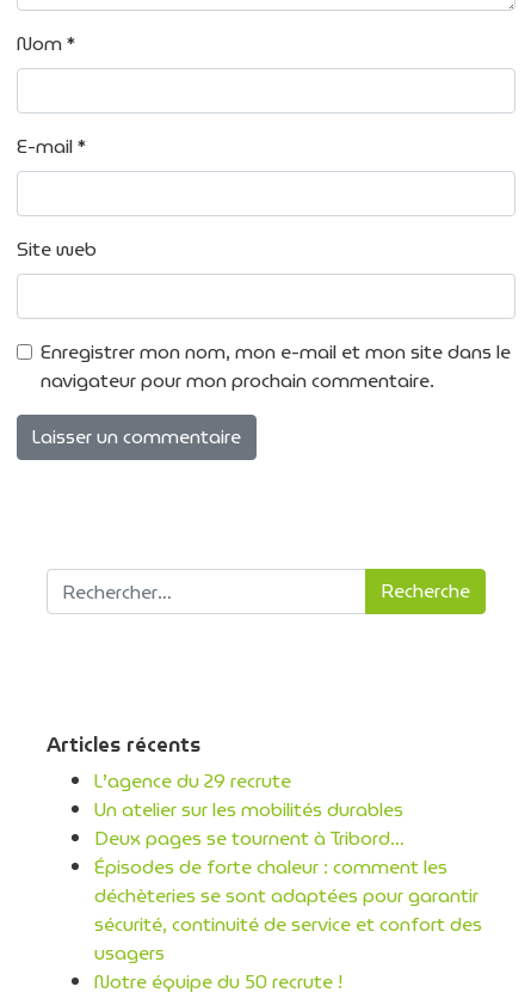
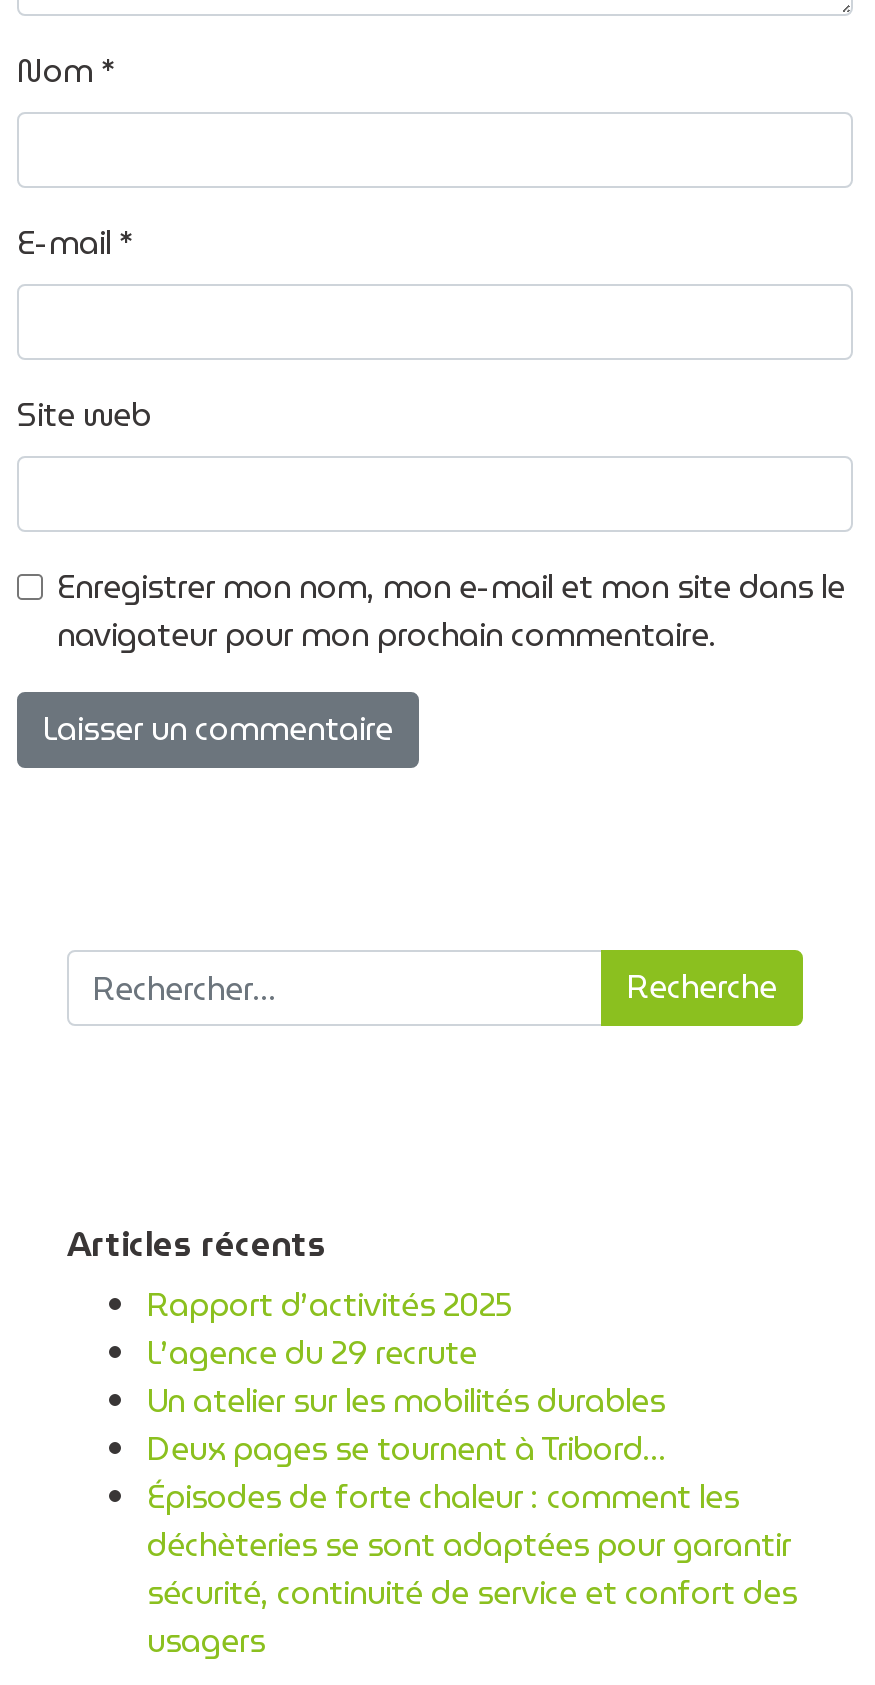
+ Rapport d’activités 2025

- Notre équipe du 50 recrute !
